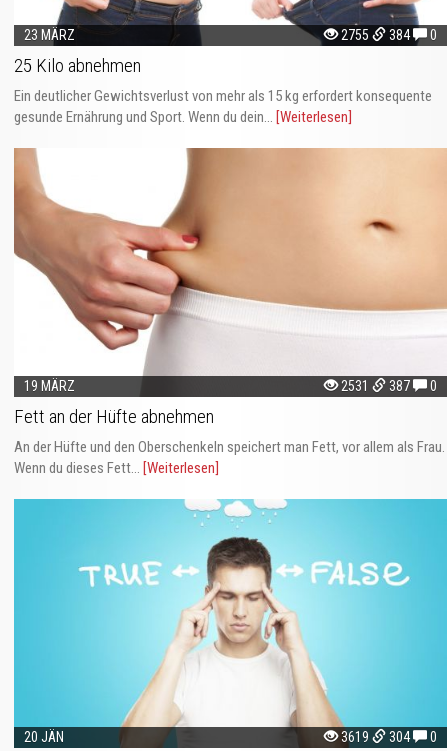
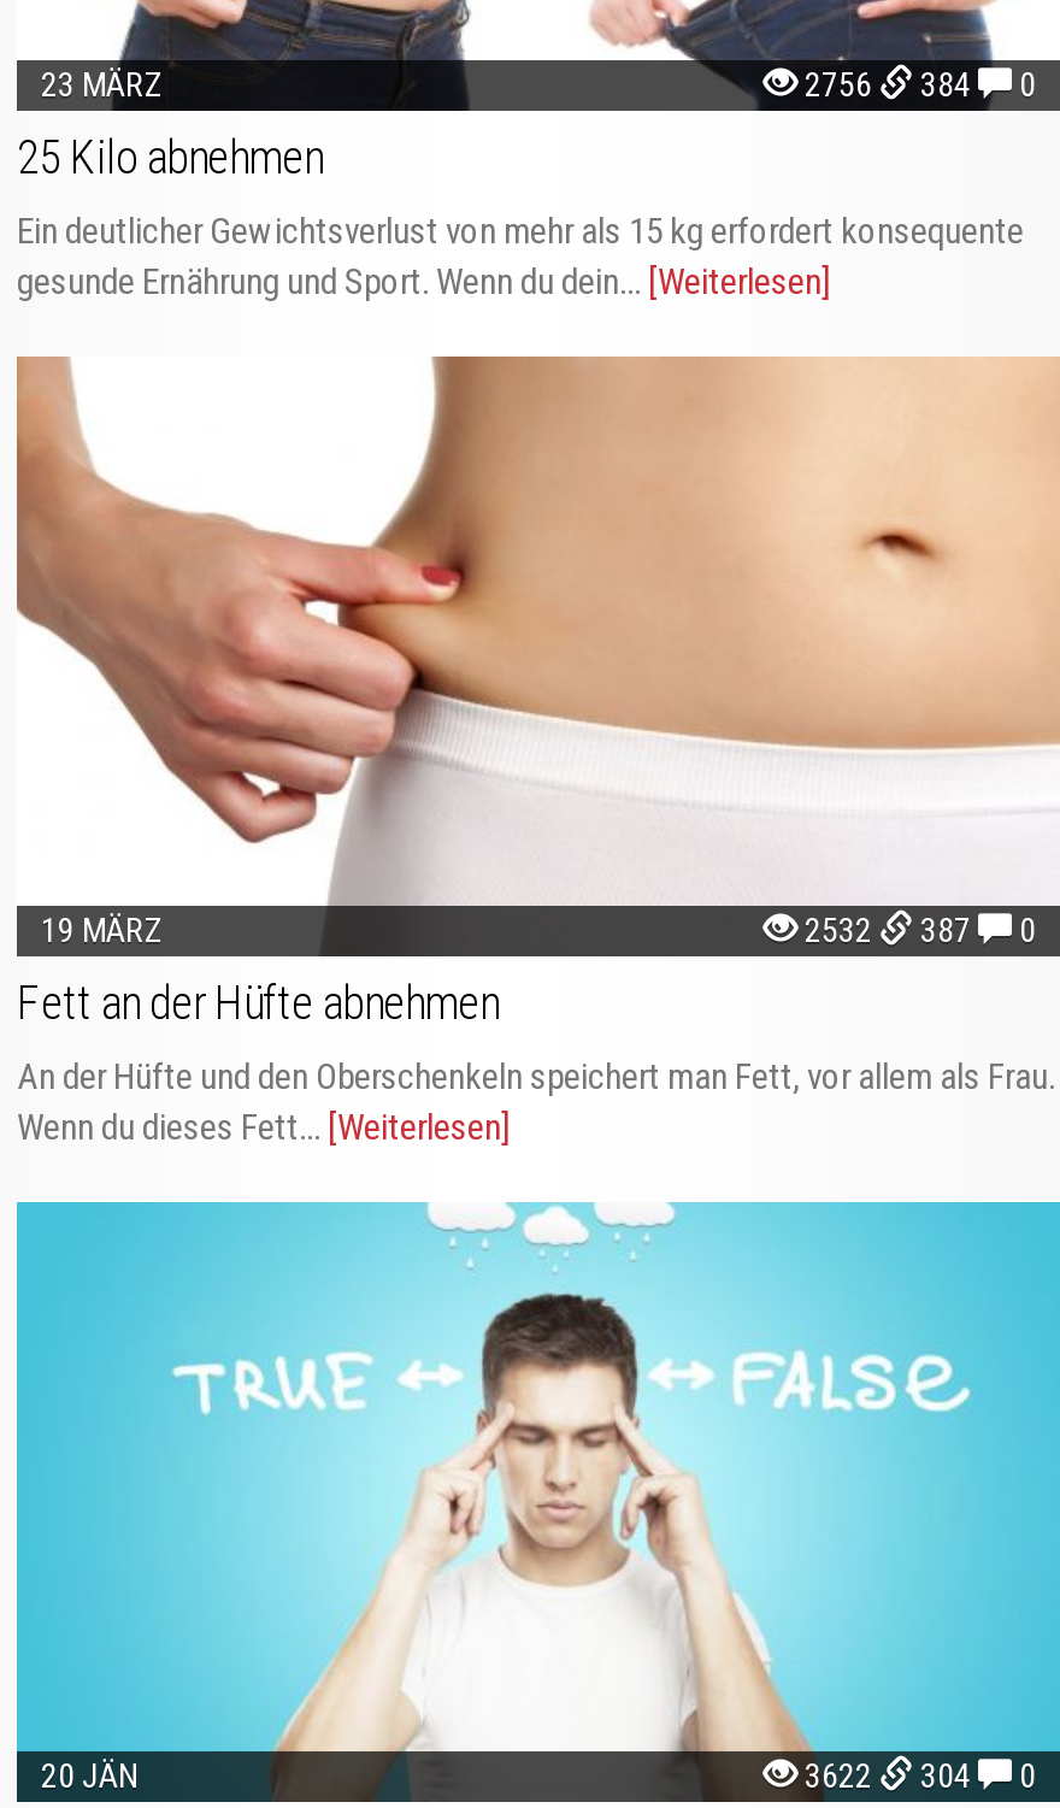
- 2755
+ 2756

- 2531
+ 2532

- 3619
+ 3622
